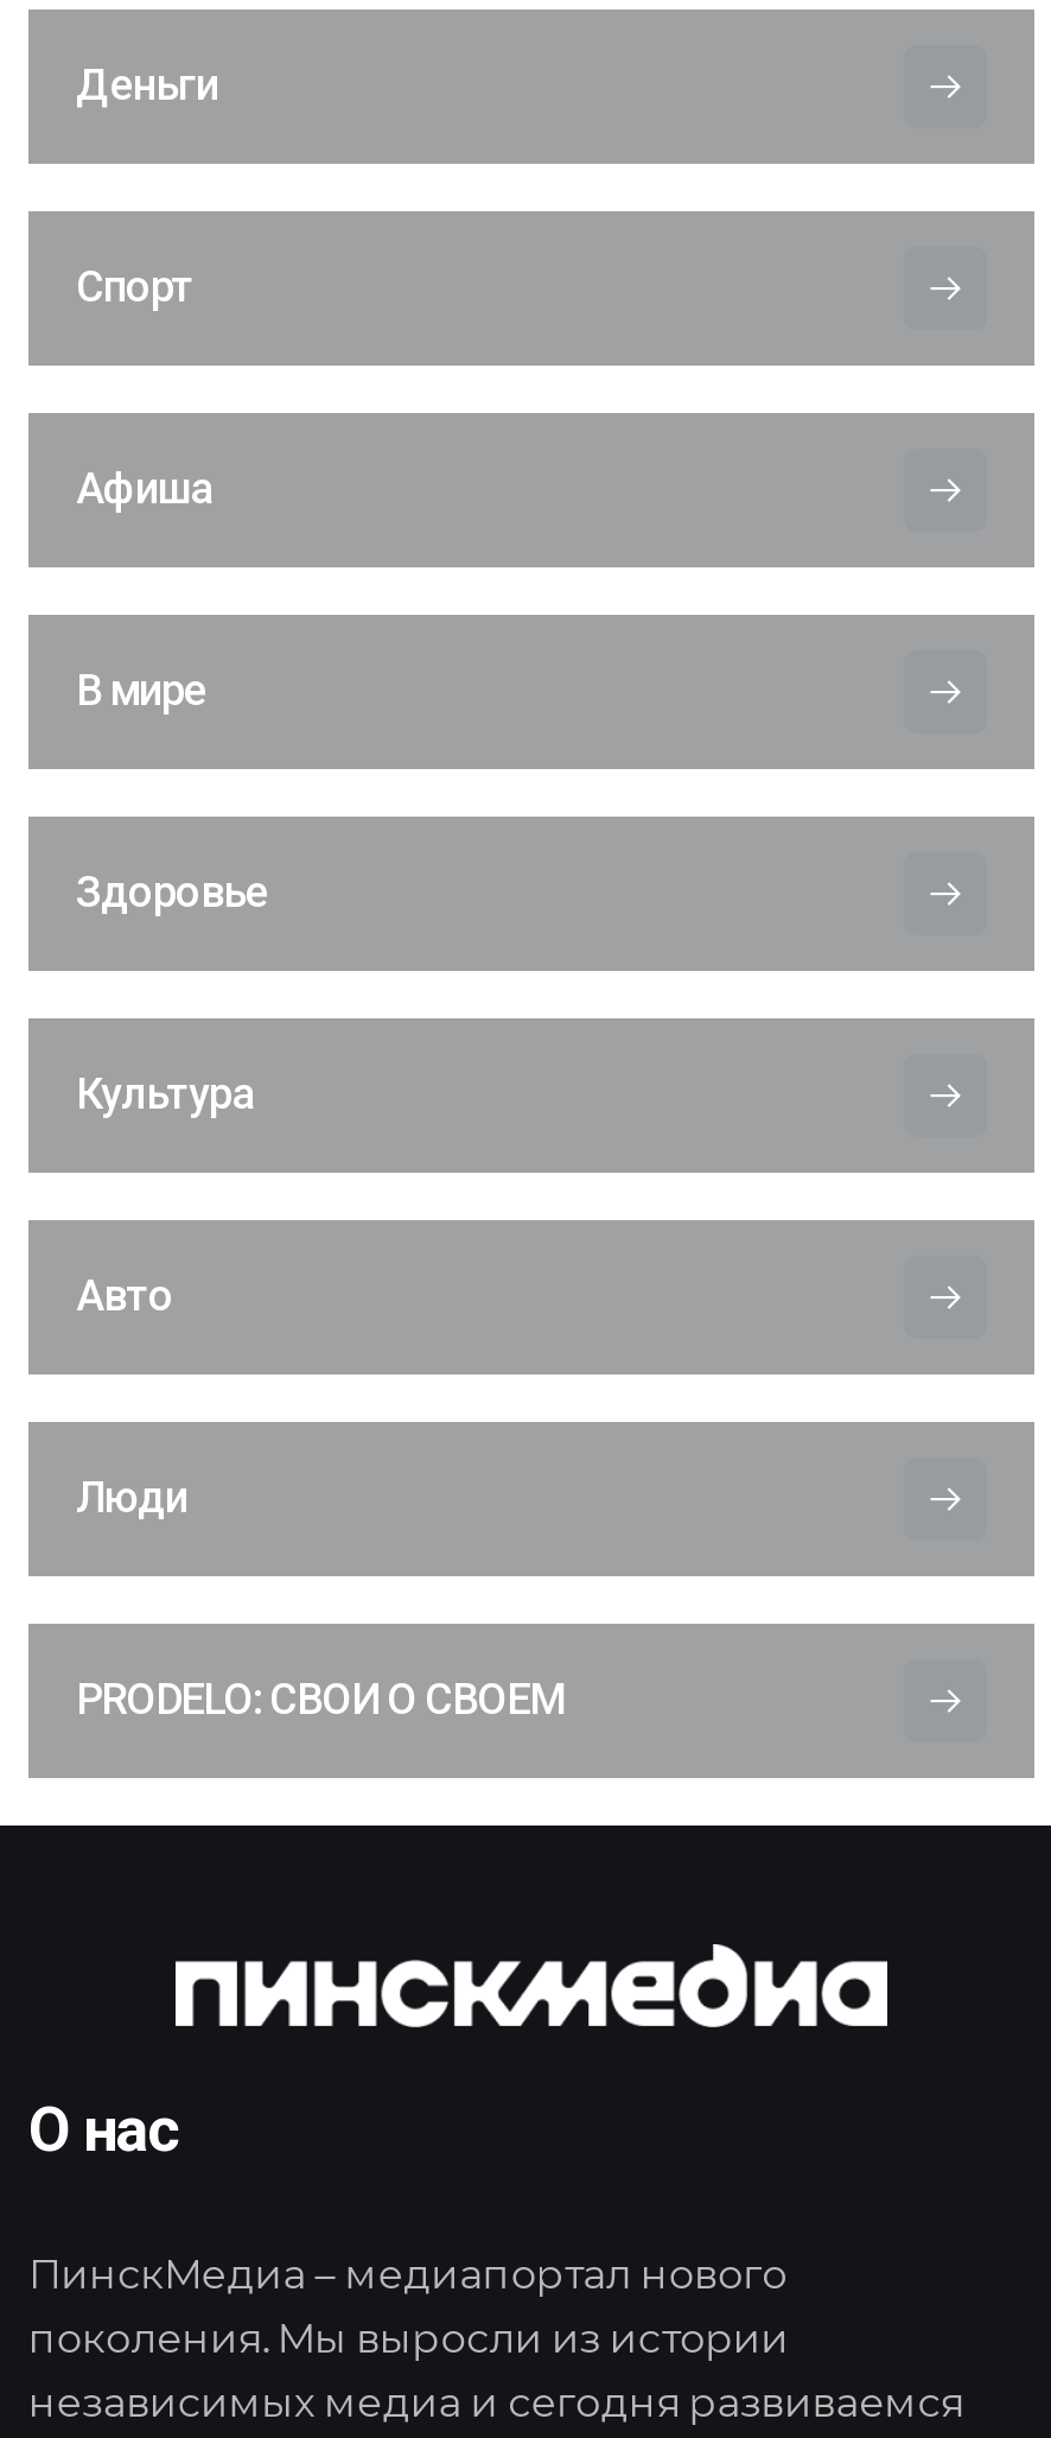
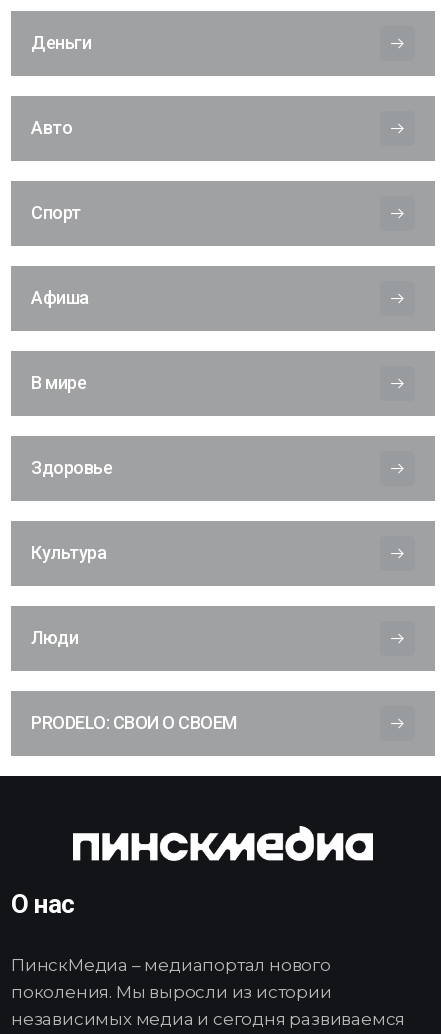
moved down: Спорт | Афиша | В мире | Здоровье | Культура

moved up: Авто
